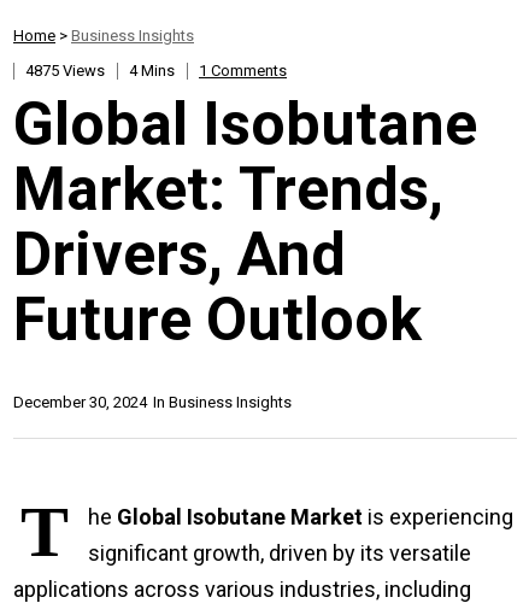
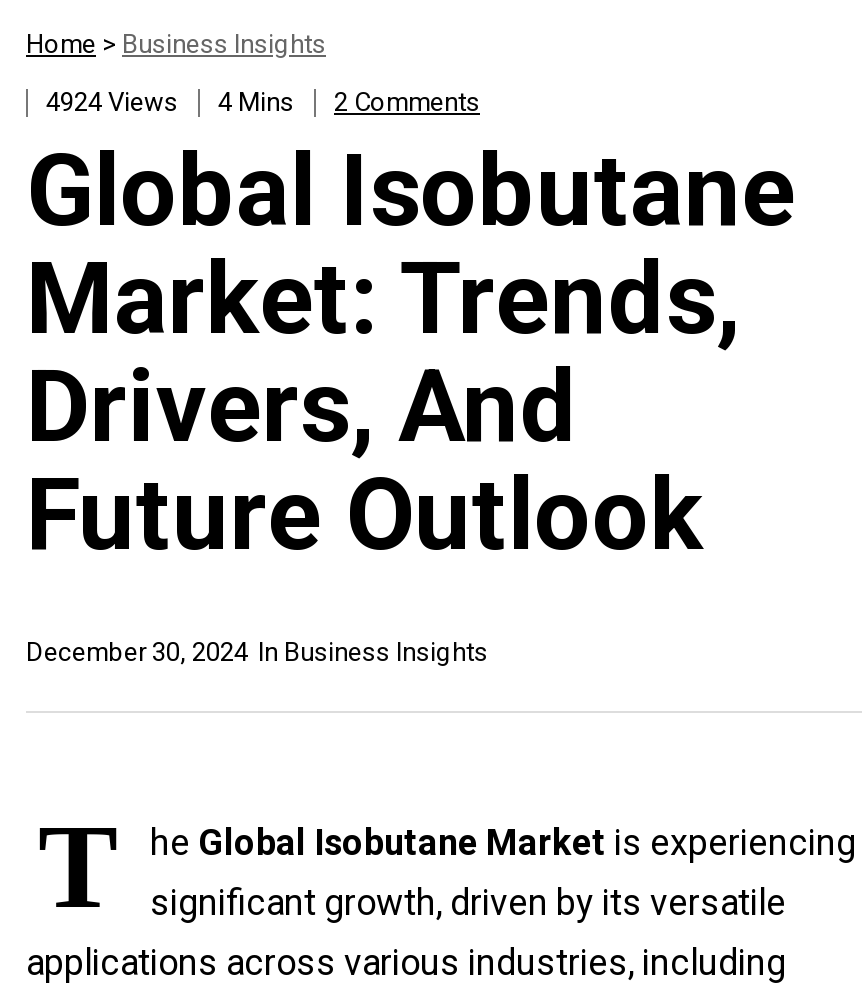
- 4875 Views
+ 4924 Views

- 1 Comments
+ 2 Comments
